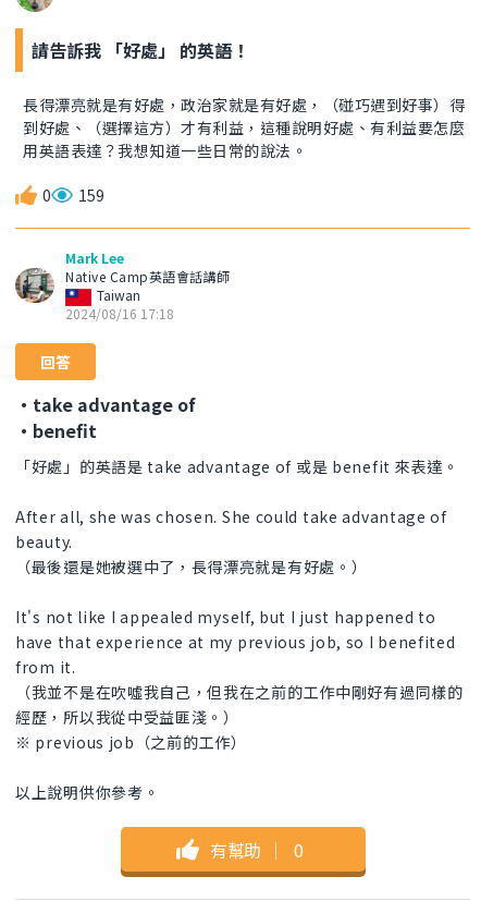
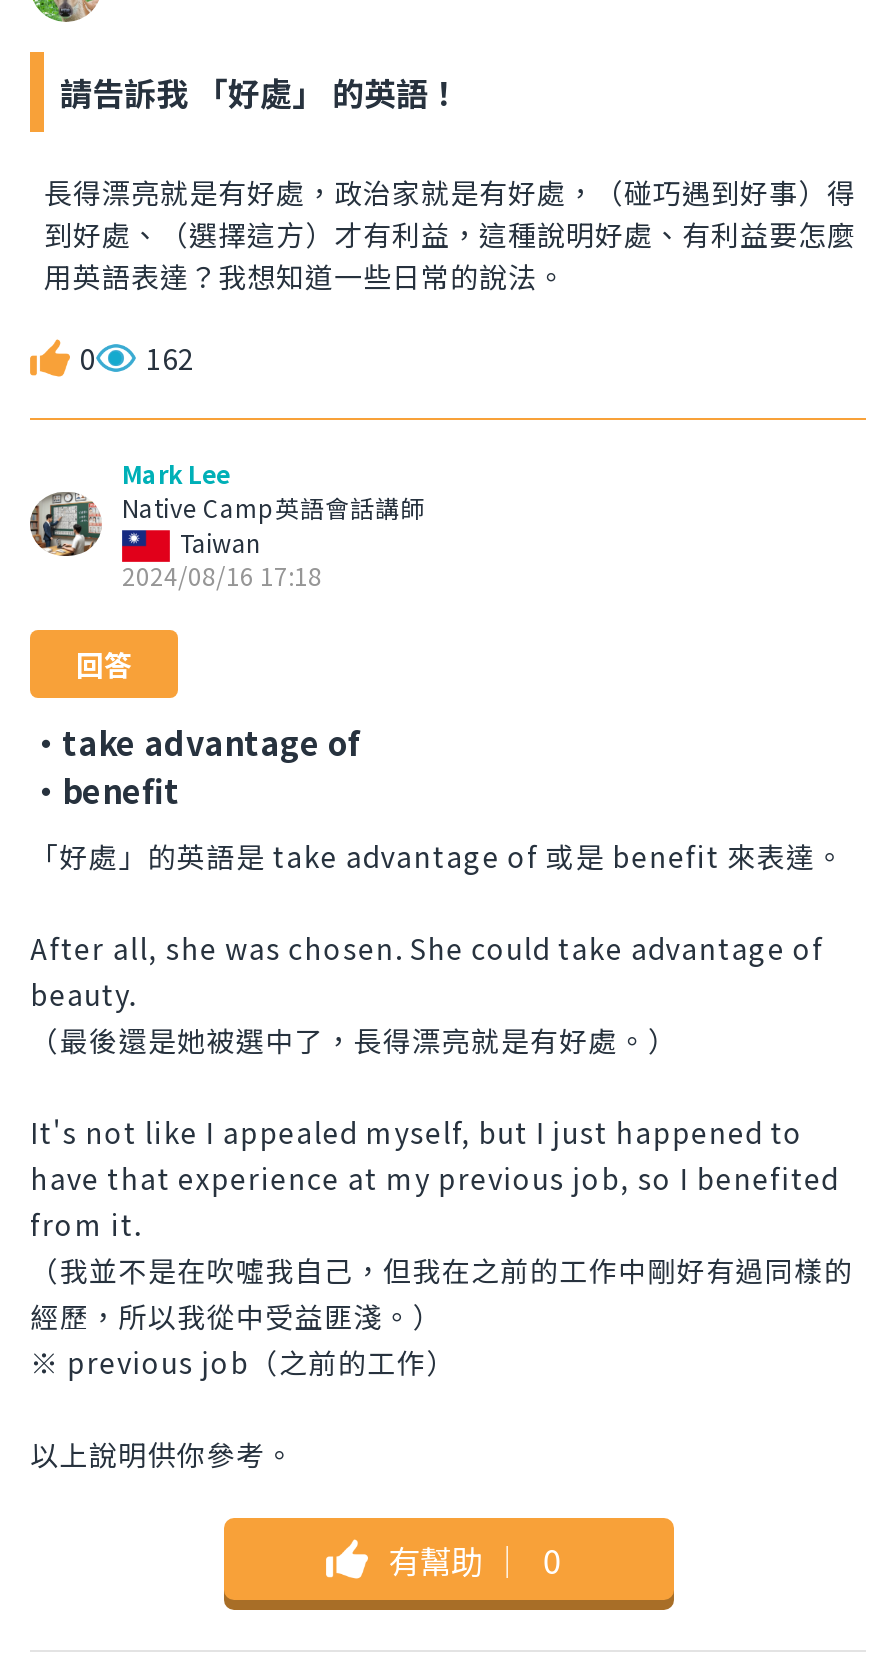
- 0 159
+ 0 162
